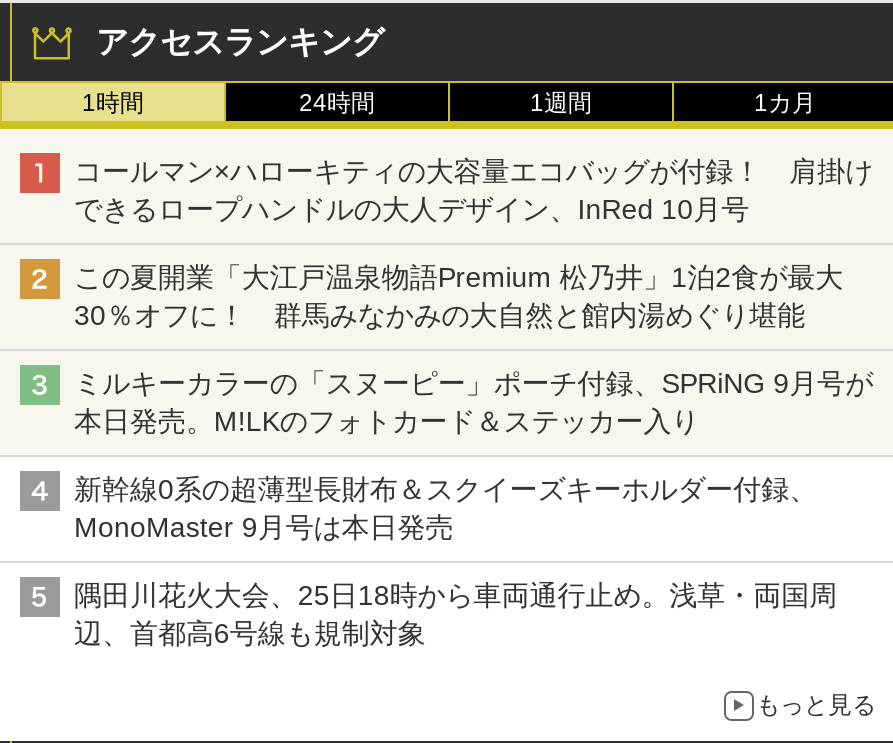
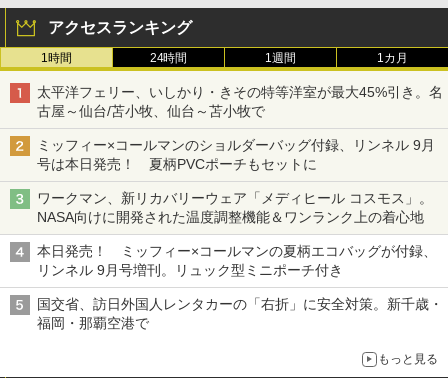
- コールマン×ハローキティの大容量エコバッグが付録！ 肩掛け
- できるロープハンドルの大人デザイン、InRed 10月号
+ 太平洋フェリー、いしかり・きその特等洋室が最大45%引き。名
+ 古屋～仙台/苫小牧、仙台～苫小牧で

- この夏開業「大江戸温泉物語Premium 松乃井」1泊2食が最大
- 30％オフに！ 群馬みなかみの大自然と館内湯めぐり堪能
+ ミッフィー×コールマンのショルダーバッグ付録、リンネル 9月
+ 号は本日発売！ 夏柄PVCポーチもセットに

- ミルキーカラーの「スヌーピー」ポーチ付録、SPRiNG 9月号が
- 本日発売。M!LKのフォトカード＆ステッカー入り
+ ワークマン、新リカバリーウェア「メディヒール コスモス」。
+ NASA向けに開発された温度調整機能＆ワンランク上の着心地

- 新幹線0系の超薄型長財布＆スクイーズキーホルダー付録、
- MonoMaster 9月号は本日発売
+ 本日発売！ ミッフィー×コールマンの夏柄エコバッグが付録、
+ リンネル 9月号増刊。リュック型ミニポーチ付き

- 隅田川花火大会、25日18時から車両通行止め。浅草・両国周
- 辺、首都高6号線も規制対象
+ 国交省、訪日外国人レンタカーの「右折」に安全対策。新千歳・
+ 福岡・那覇空港で
